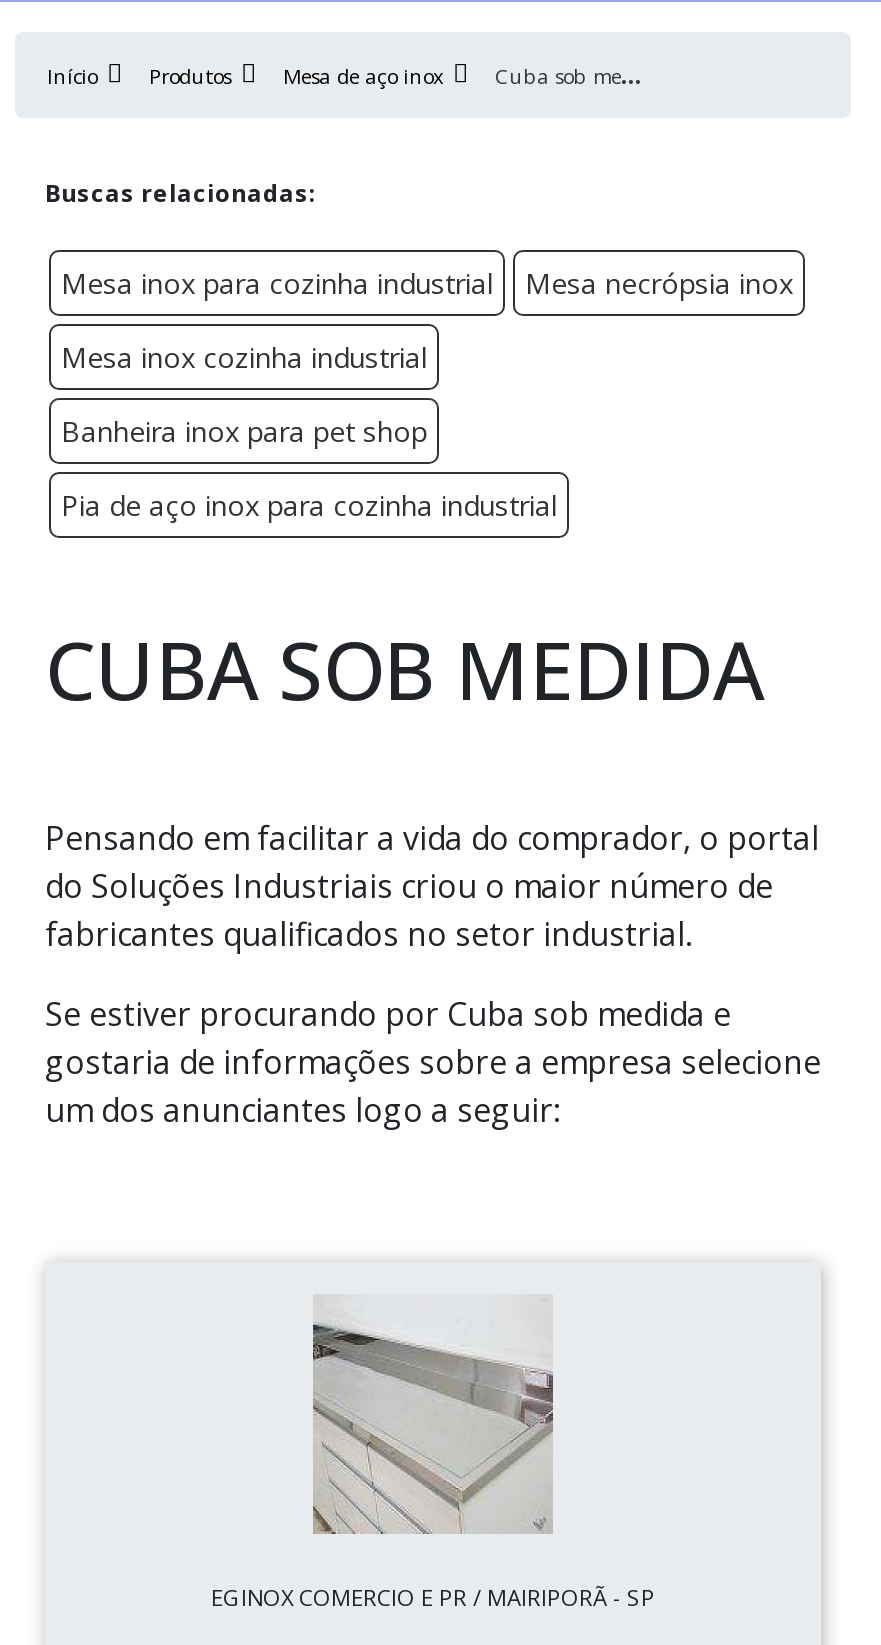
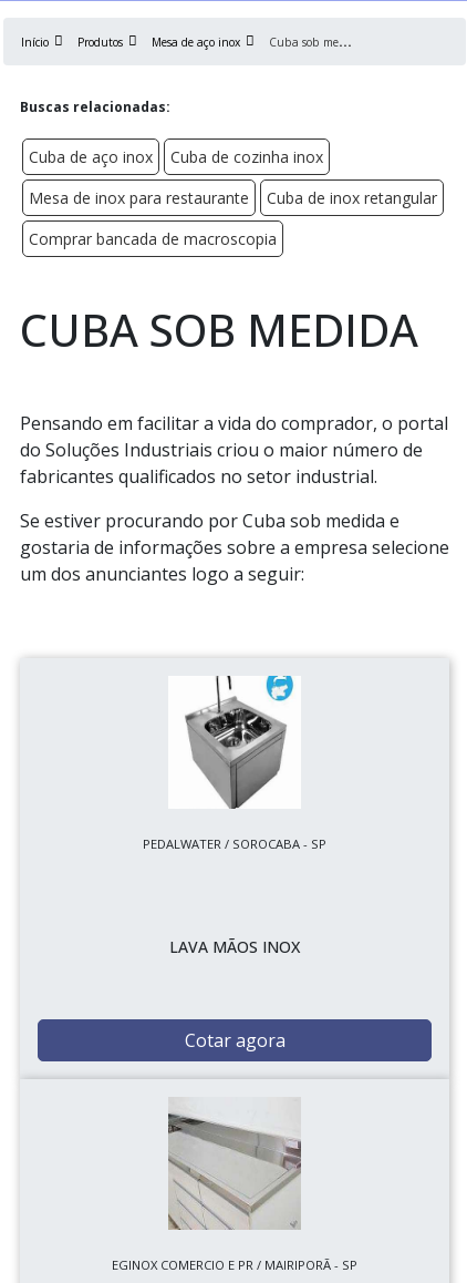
- Mesa inox para cozinha industrial
- Mesa necrópsia inox
- Mesa inox cozinha industrial
- Banheira inox para pet shop
- Pia de aço inox para cozinha industrial
+ Cuba de aço inox
+ Cuba de cozinha inox
+ Mesa de inox para restaurante
+ Cuba de inox retangular
+ Comprar bancada de macroscopia

moved up: CUBA SOB MEDIDA | Pensando em facilitar a vida do comprador, o portal | do Soluções Industriais criou o maior número de | fabricantes qualificados no setor industrial. | Se estiver procurando por Cuba sob medida e | gostaria de informações sobre a empresa selecione | um dos anunciantes logo a seguir:

+ [image]
+ PEDALWATER / SOROCABA - SP

+ LAVA MÃOS INOX

+ Cotar agora
